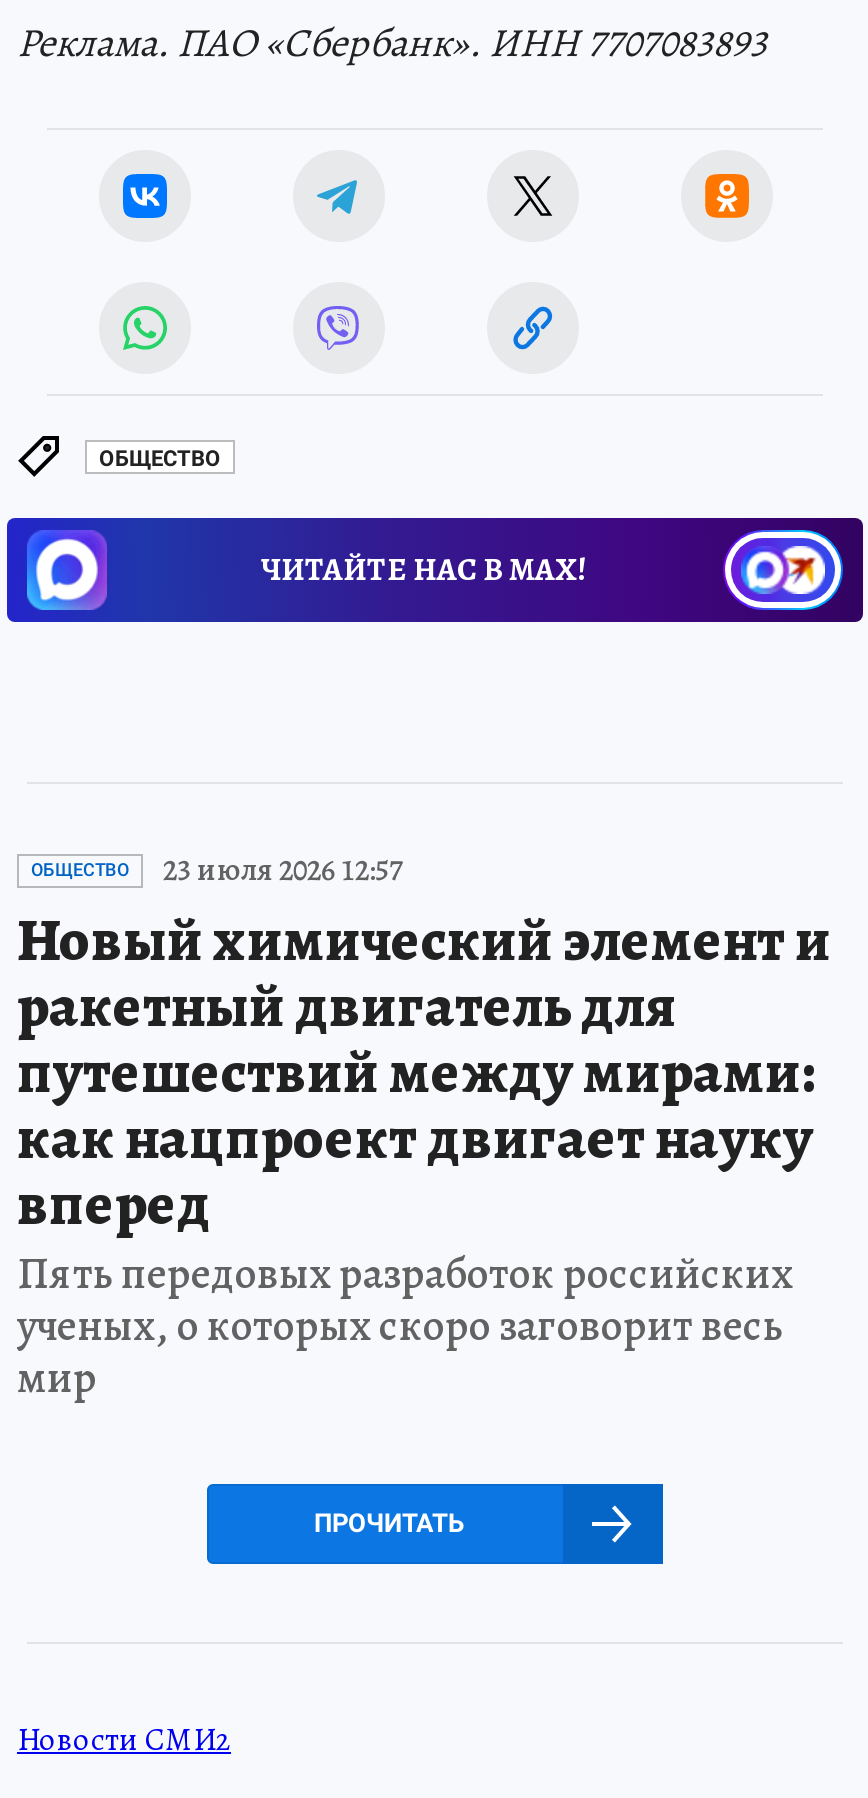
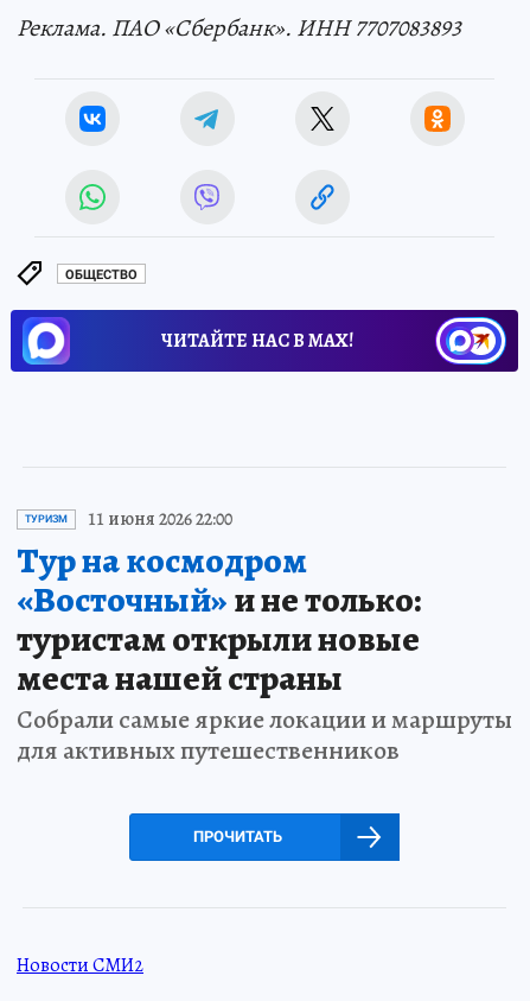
- ОБЩЕСТВО
- 23 июля 2026 12:57
- Новый химический элемент и
- ракетный двигатель для
- путешествий между мирами:
- как нацпроект двигает науку
- вперед
- Пять передовых разработок российских
- ученых, о которых скоро заговорит весь
- мир
+ ТУРИЗМ
+ 11 июня 2026 22:00
+ Тур на космодром
+ «Восточный»и не только:
+ туристам открыли новые
+ места нашей страны
+ Собрали самые яркие локации и маршруты
+ для активных путешественников
